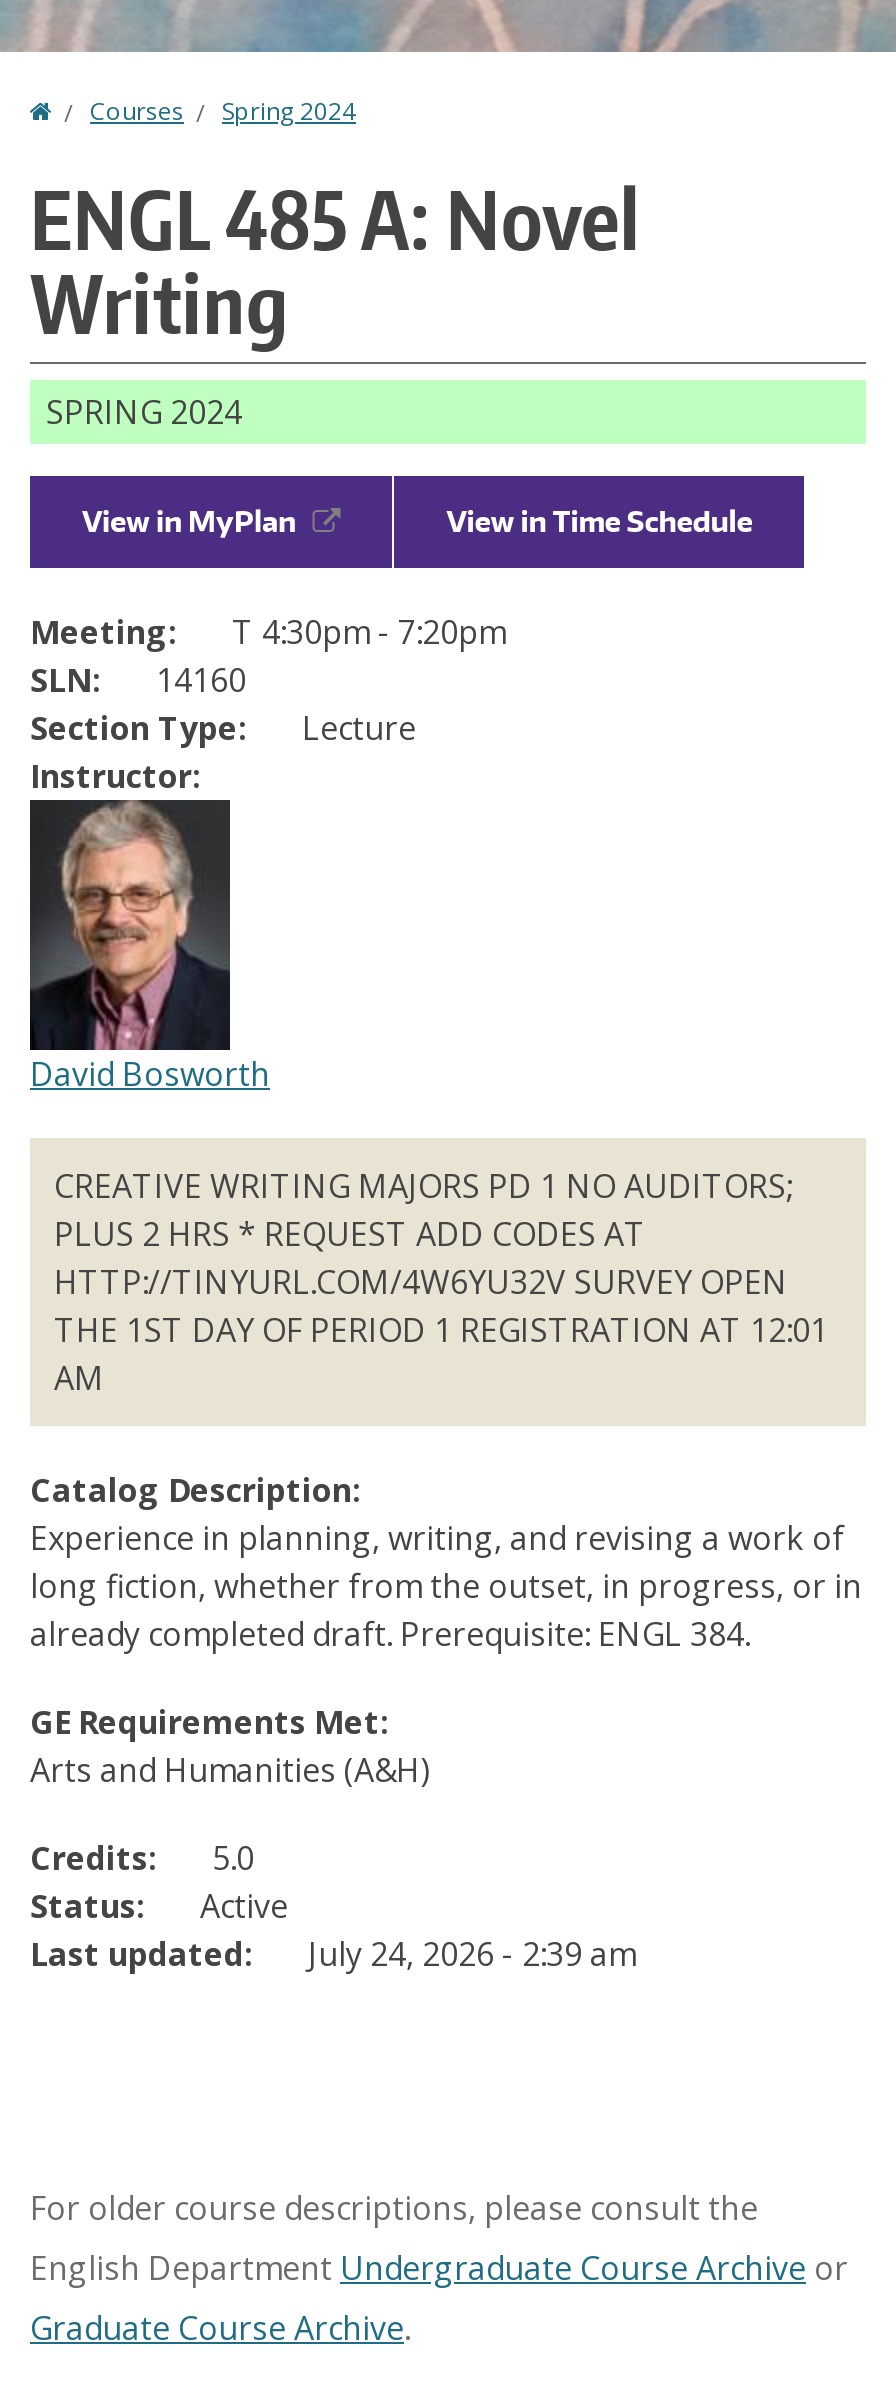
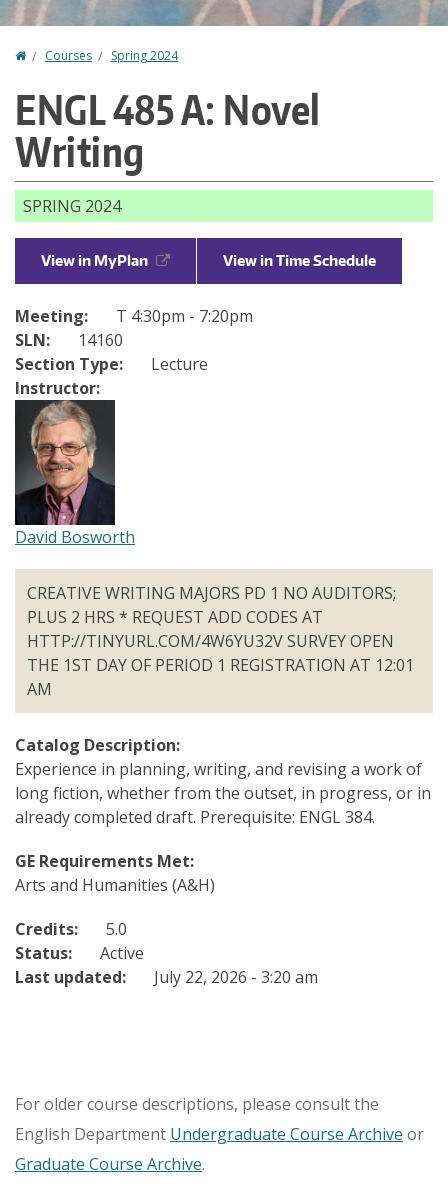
- Last updated: July 24, 2026 - 2:39 am
+ Last updated: July 22, 2026 - 3:20 am
